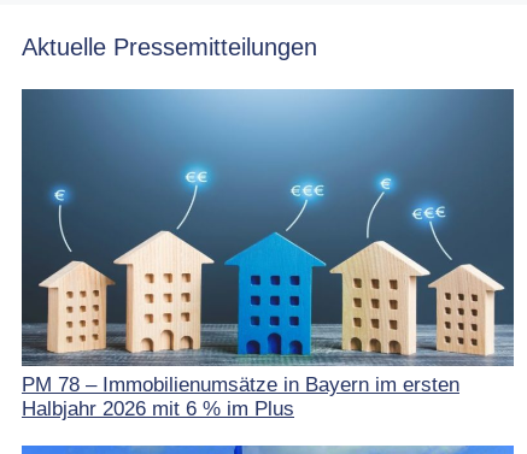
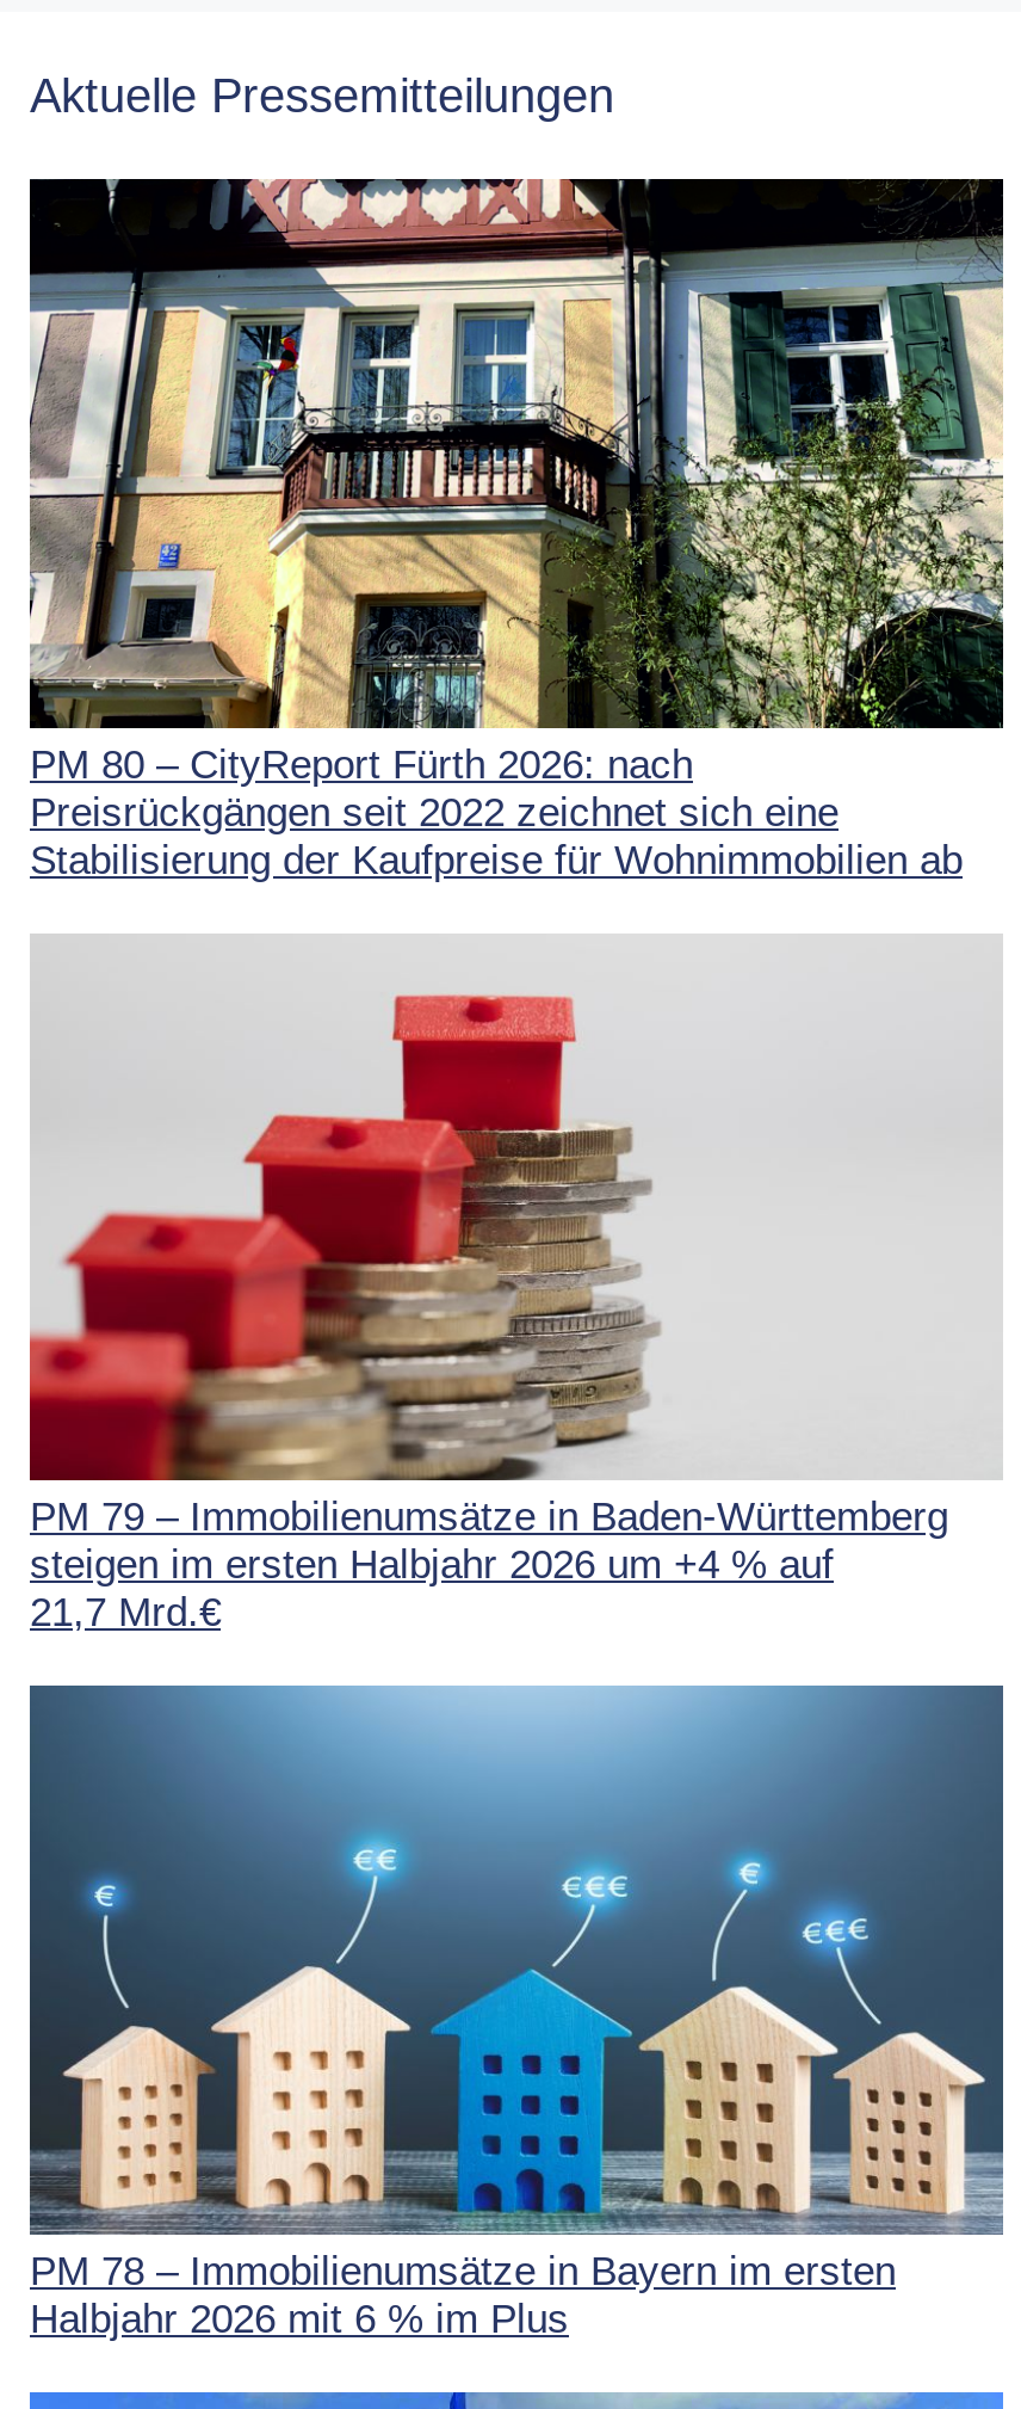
+ [image]
+ PM 80 – CityReport Fürth 2026: nach
+ Preisrückgängen seit 2022 zeichnet sich eine
+ Stabilisierung der Kaufpreise für Wohnimmobilien ab

+ [image]
+ PM 79 – Immobilienumsätze in Baden-Württemberg
+ steigen im ersten Halbjahr 2026 um +4 % auf
+ 21,7 Mrd.€
